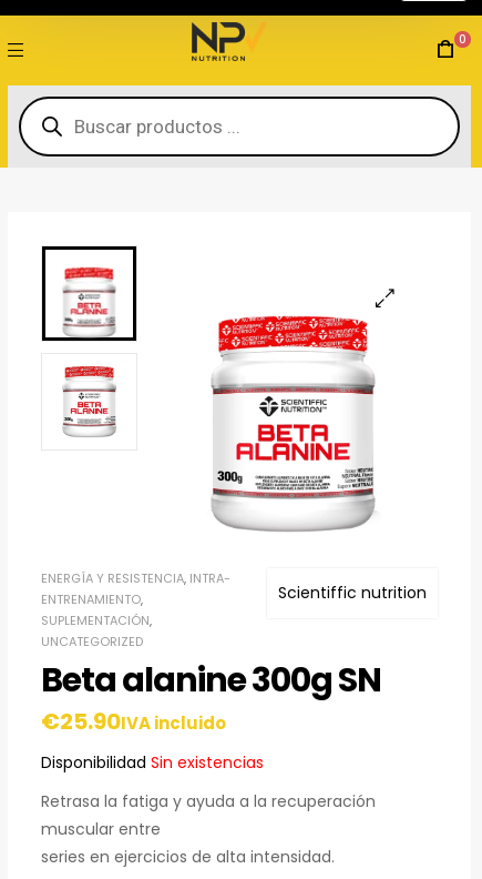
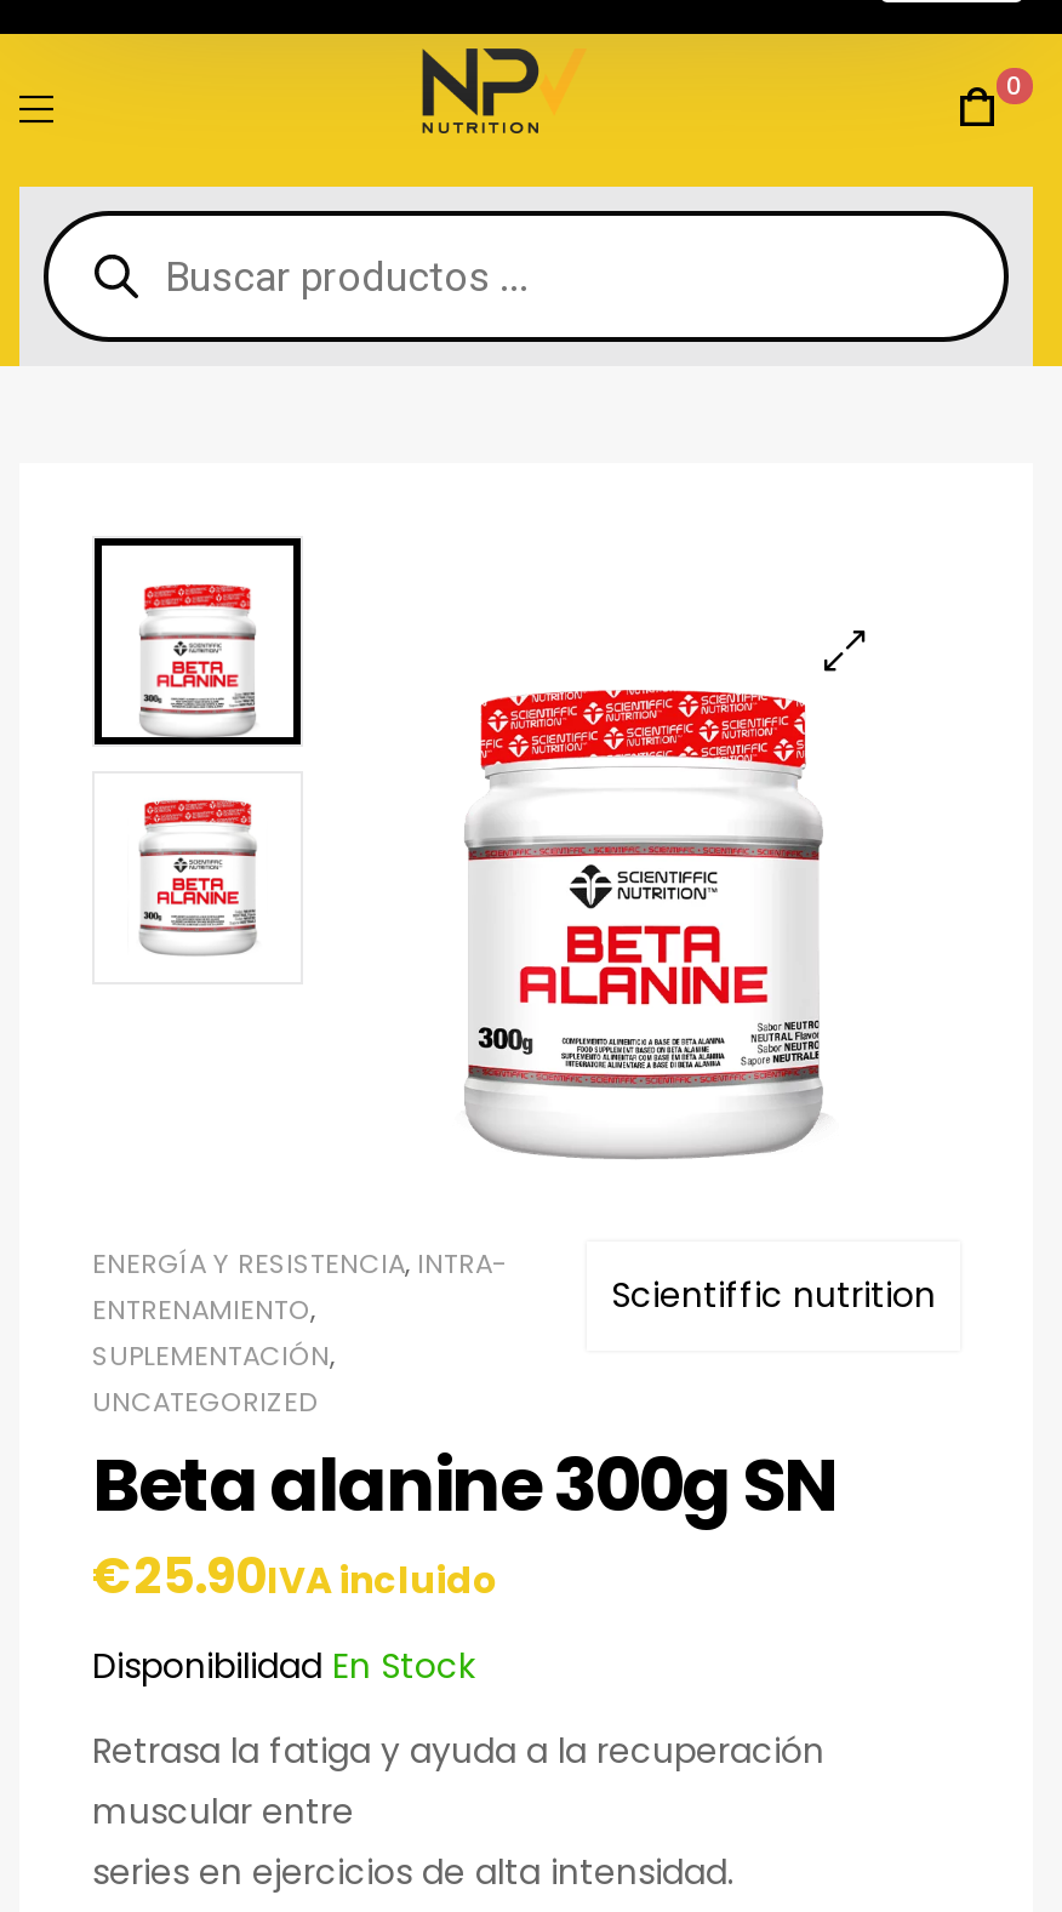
- Disponibilidad Sin existencias
+ Disponibilidad En Stock
